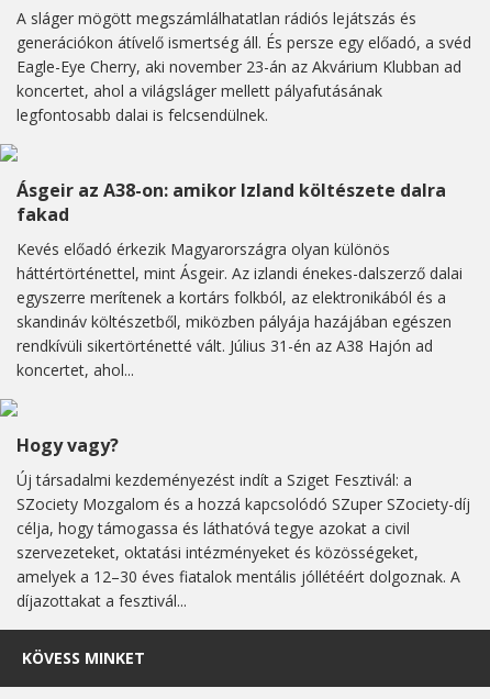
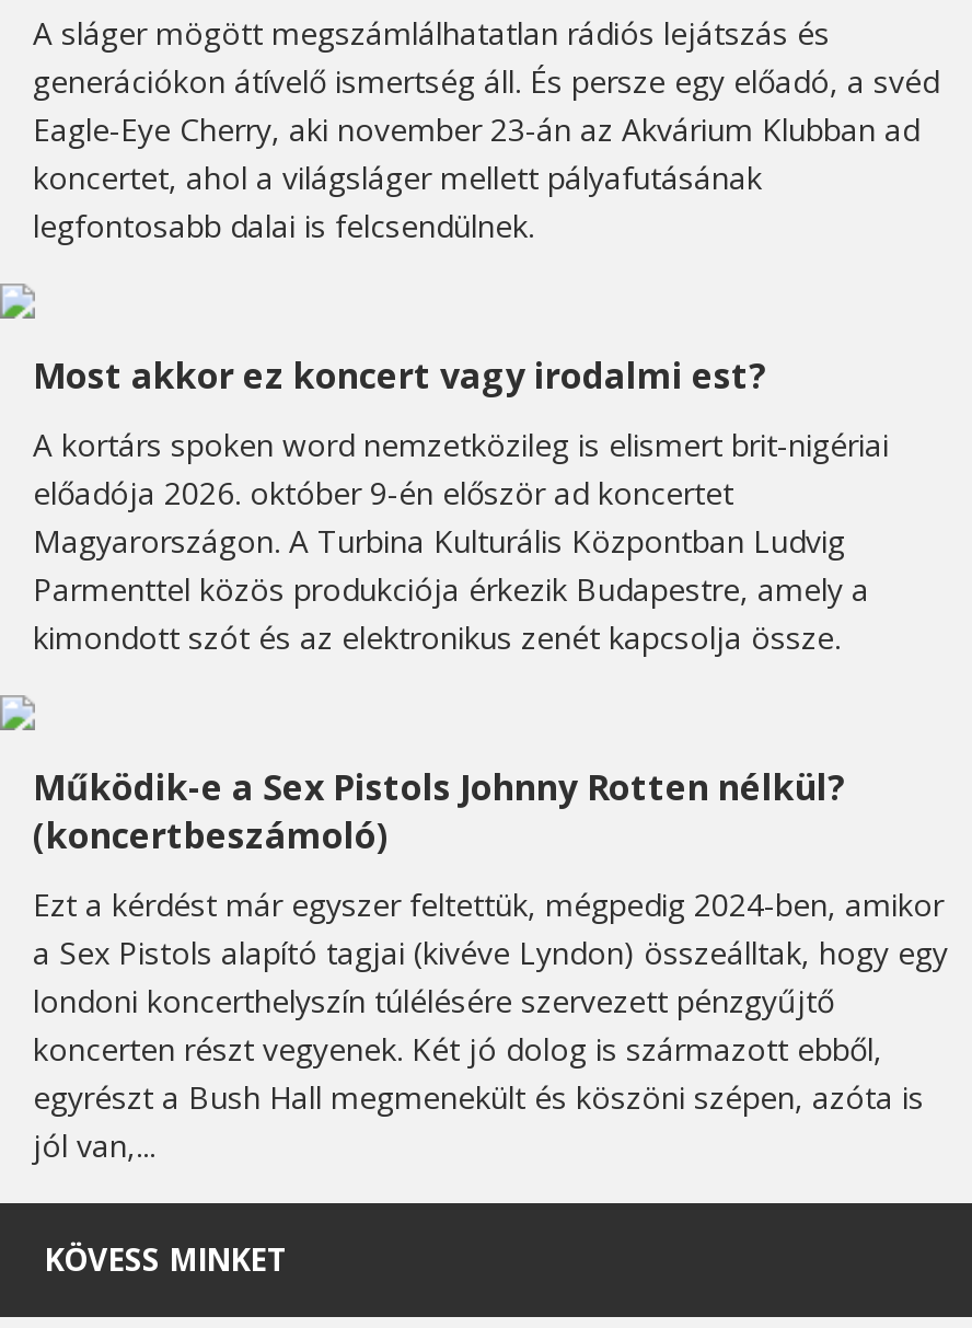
- Ásgeir az A38-on: amikor Izland költészete dalra
- fakad
+ Most akkor ez koncert vagy irodalmi est?

- Kevés előadó érkezik Magyarországra olyan különös
- háttértörténettel, mint Ásgeir. Az izlandi énekes-dalszerző dalai
- egyszerre merítenek a kortárs folkból, az elektronikából és a
- skandináv költészetből, miközben pályája hazájában egészen
- rendkívüli sikertörténetté vált. Július 31-én az A38 Hajón ad
- koncertet, ahol...
+ A kortárs spoken word nemzetközileg is elismert brit-nigériai
+ előadója 2026. október 9-én először ad koncertet
+ Magyarországon. A Turbina Kulturális Központban Ludvig
+ Parmenttel közös produkciója érkezik Budapestre, amely a
+ kimondott szót és az elektronikus zenét kapcsolja össze.

- Hogy vagy?
+ Működik-e a Sex Pistols Johnny Rotten nélkül?
+ (koncertbeszámoló)

- Új társadalmi kezdeményezést indít a Sziget Fesztivál: a
- SZociety Mozgalom és a hozzá kapcsolódó SZuper SZociety-díj
- célja, hogy támogassa és láthatóvá tegye azokat a civil
- szervezeteket, oktatási intézményeket és közösségeket,
- amelyek a 12–30 éves fiatalok mentális jóllétéért dolgoznak. A
- díjazottakat a fesztivál...
+ Ezt a kérdést már egyszer feltettük, mégpedig 2024-ben, amikor
+ a Sex Pistols alapító tagjai (kivéve Lyndon) összeálltak, hogy egy
+ londoni koncerthelyszín túlélésére szervezett pénzgyűjtő
+ koncerten részt vegyenek. Két jó dolog is származott ebből,
+ egyrészt a Bush Hall megmenekült és köszöni szépen, azóta is
+ jól van,...
